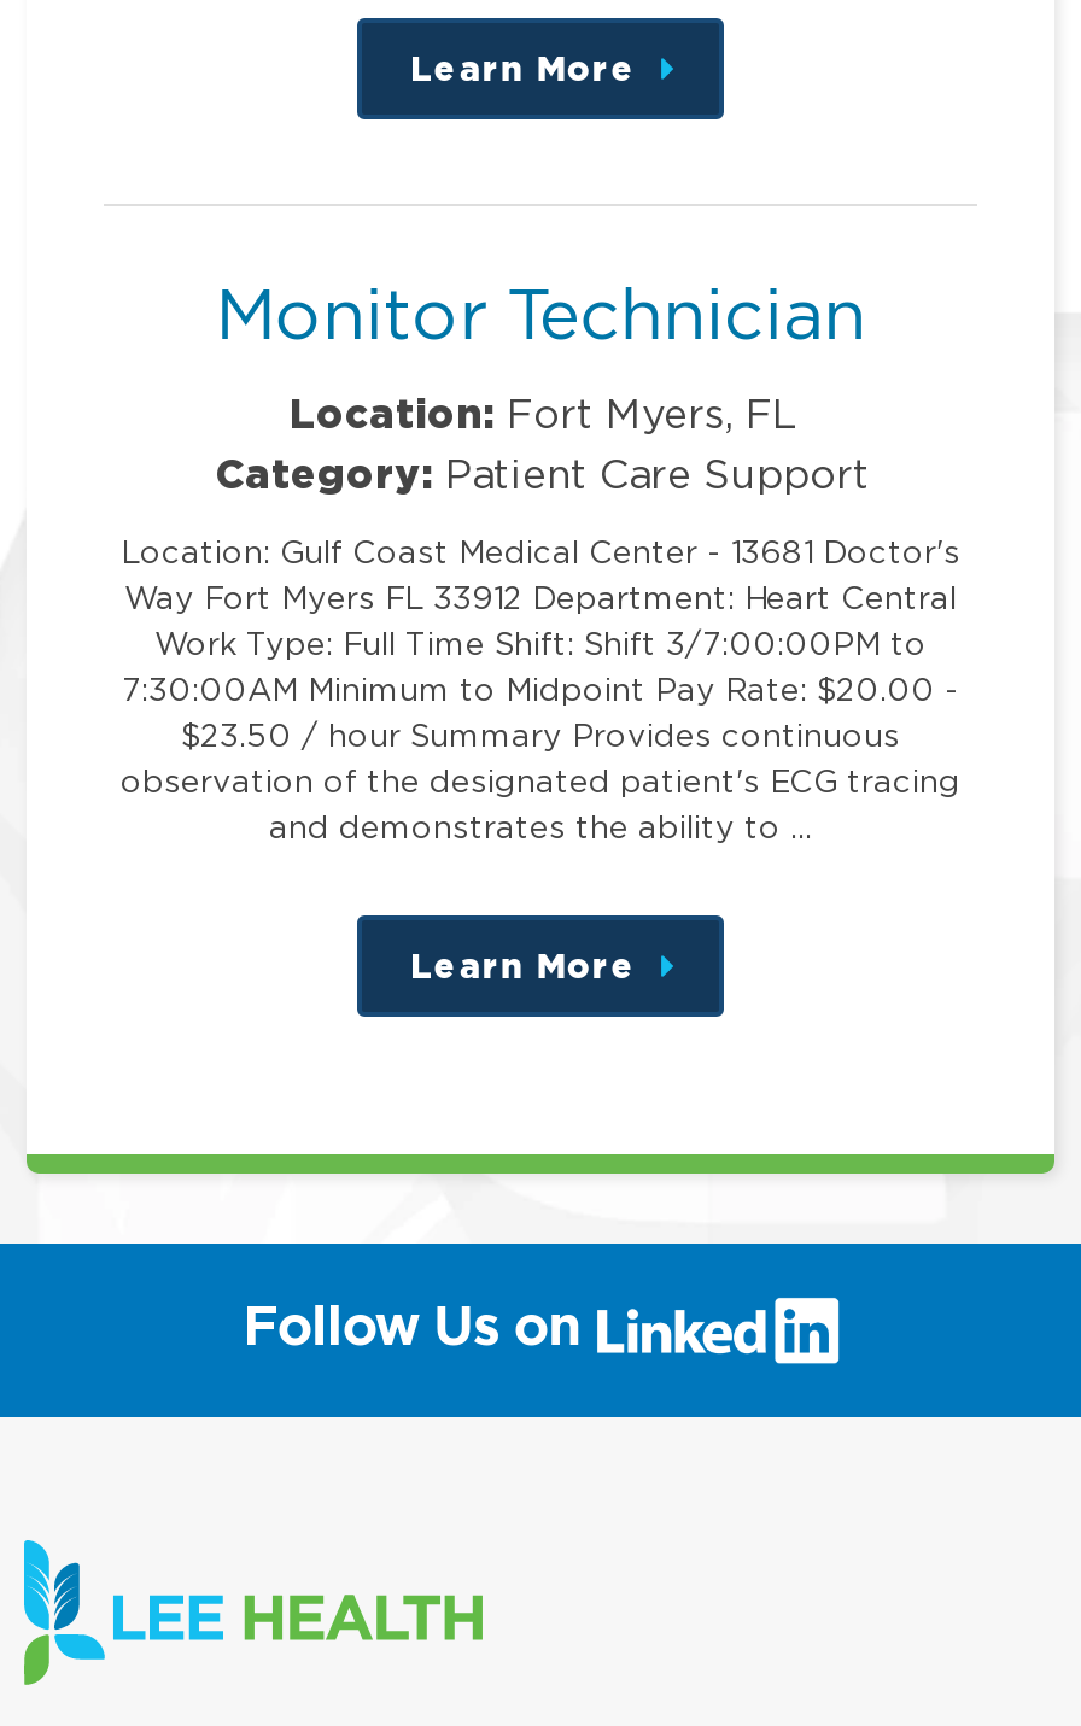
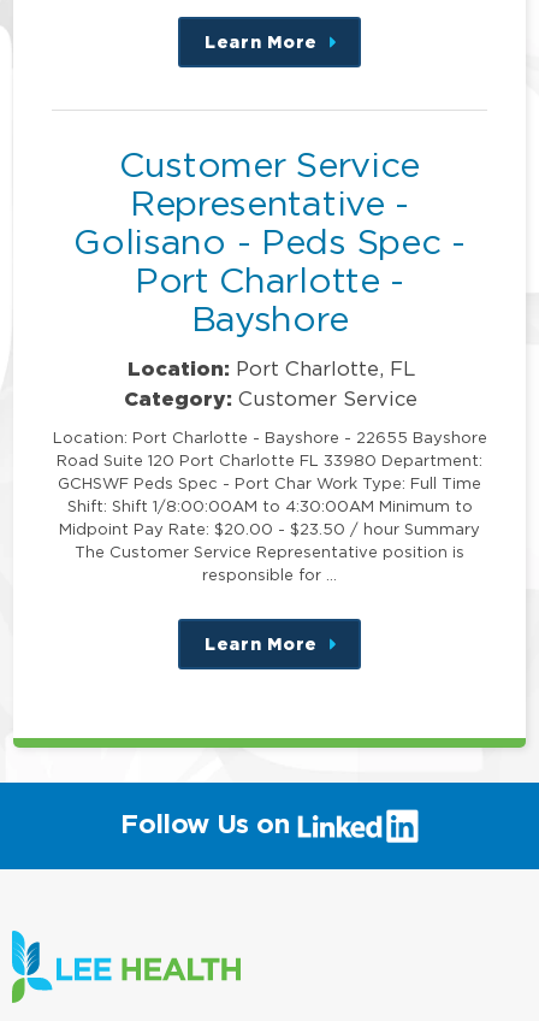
- Monitor Technician
+ Customer Service
+ Representative -
+ Golisano - Peds Spec -
+ Port Charlotte -
+ Bayshore

- Location: Fort Myers, FL
- Category: Patient Care Support
+ Location: Port Charlotte, FL
+ Category: Customer Service

- Location: Gulf Coast Medical Center - 13681 Doctor's
- Way Fort Myers FL 33912 Department: Heart Central
- Work Type: Full Time Shift: Shift 3/7:00:00PM to
- 7:30:00AM Minimum to Midpoint Pay Rate: $20.00 -
- $23.50 / hour Summary Provides continuous
- observation of the designated patient's ECG tracing
- and demonstrates the ability to …
+ Location: Port Charlotte - Bayshore - 22655 Bayshore
+ Road Suite 120 Port Charlotte FL 33980 Department:
+ GCHSWF Peds Spec - Port Char Work Type: Full Time
+ Shift: Shift 1/8:00:00AM to 4:30:00AM Minimum to
+ Midpoint Pay Rate: $20.00 - $23.50 / hour Summary
+ The Customer Service Representative position is
+ responsible for …
